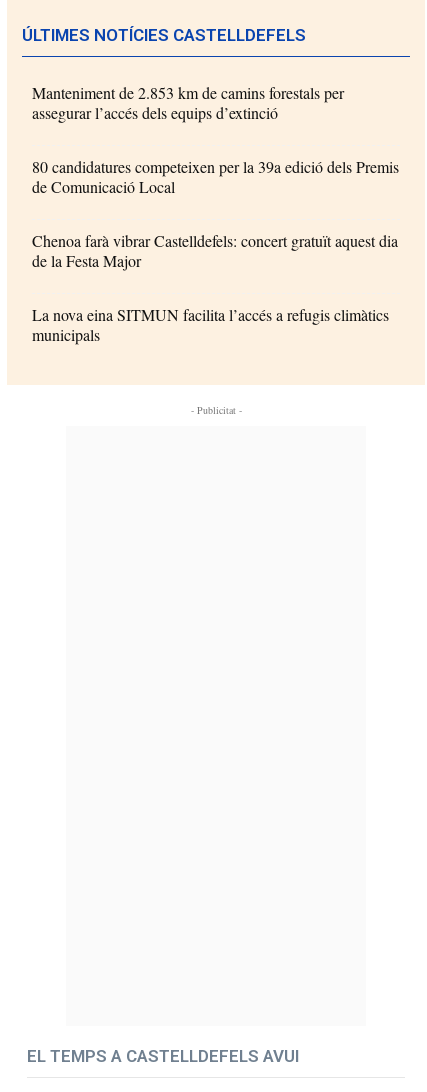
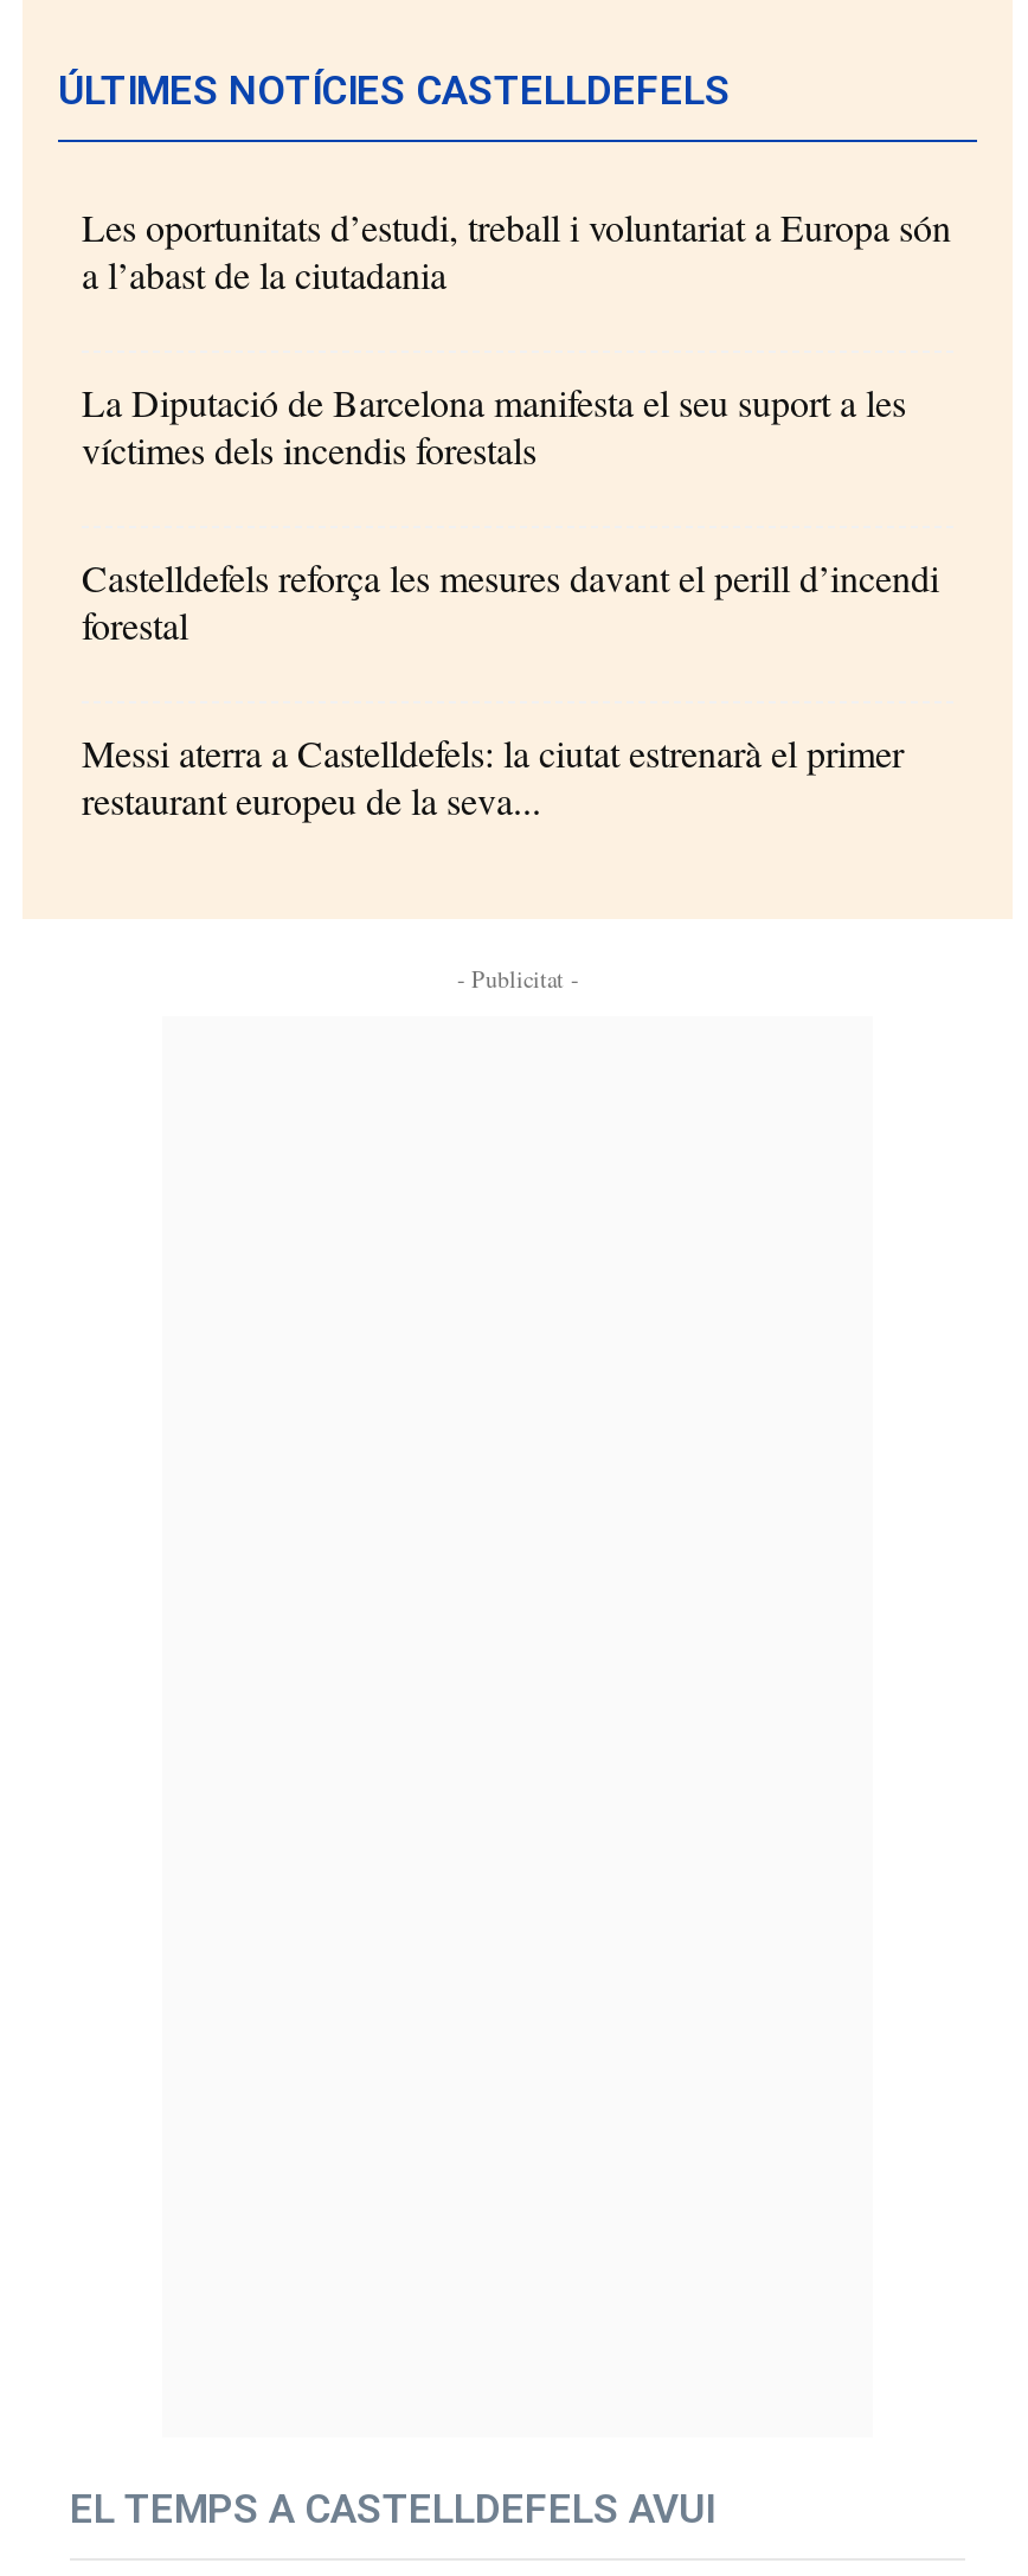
- Manteniment de 2.853 km de camins forestals per
- assegurar l’accés dels equips d’extinció
+ Les oportunitats d’estudi, treball i voluntariat a Europa són
+ a l’abast de la ciutadania

- 80 candidatures competeixen per la 39a edició dels Premis
- de Comunicació Local
+ La Diputació de Barcelona manifesta el seu suport a les
+ víctimes dels incendis forestals

- Chenoa farà vibrar Castelldefels: concert gratuït aquest dia
- de la Festa Major
+ Castelldefels reforça les mesures davant el perill d’incendi
+ forestal

- La nova eina SITMUN facilita l’accés a refugis climàtics
- municipals
+ Messi aterra a Castelldefels: la ciutat estrenarà el primer
+ restaurant europeu de la seva...
